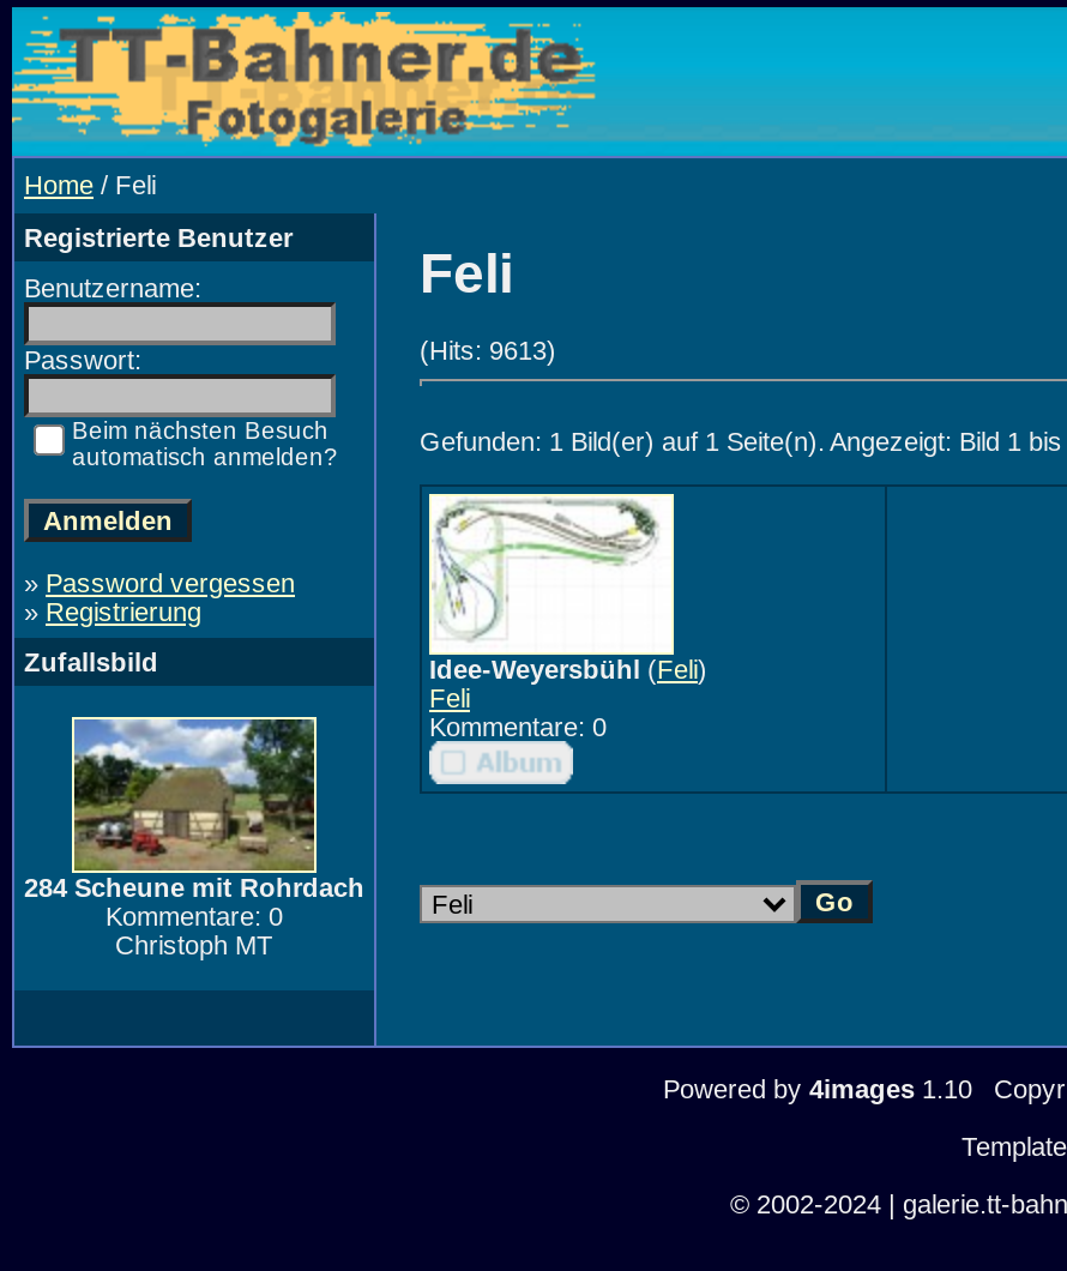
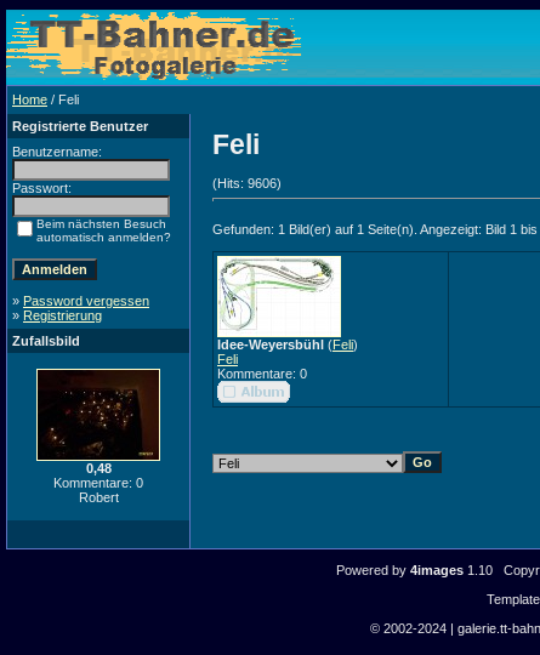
- (Hits: 9613)
+ (Hits: 9606)

- [image]
- 284 Scheune mit Rohrdach
+ [image]
+ 0,48

- Christoph MT
+ Robert
